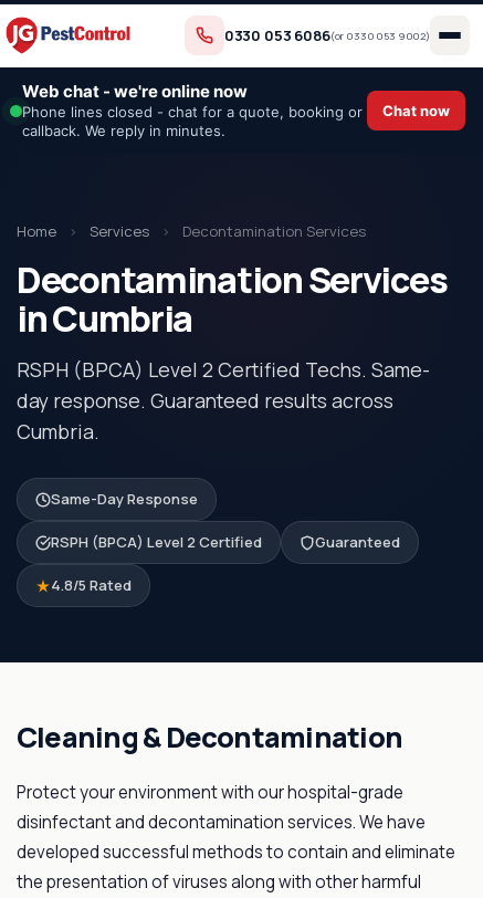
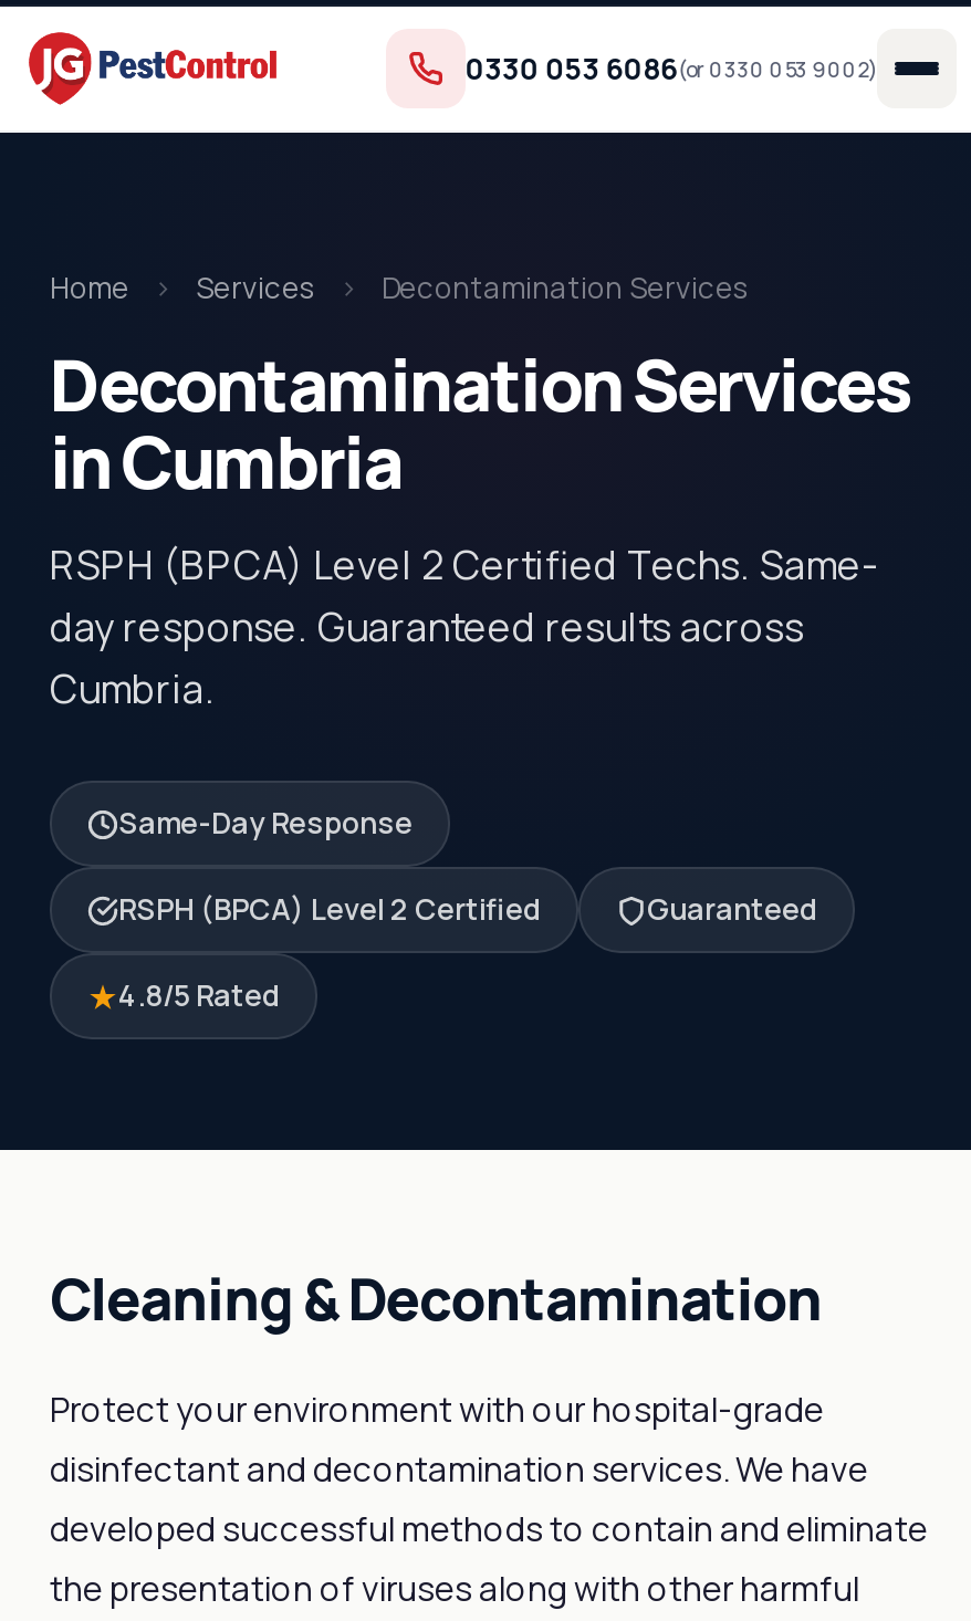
- Web chat - we're online now
- Phone lines closed - chat for a quote, booking or
- callback. We reply in minutes.

- Chat now
